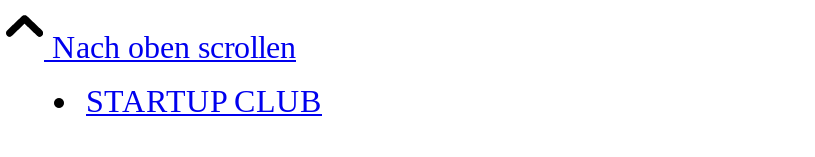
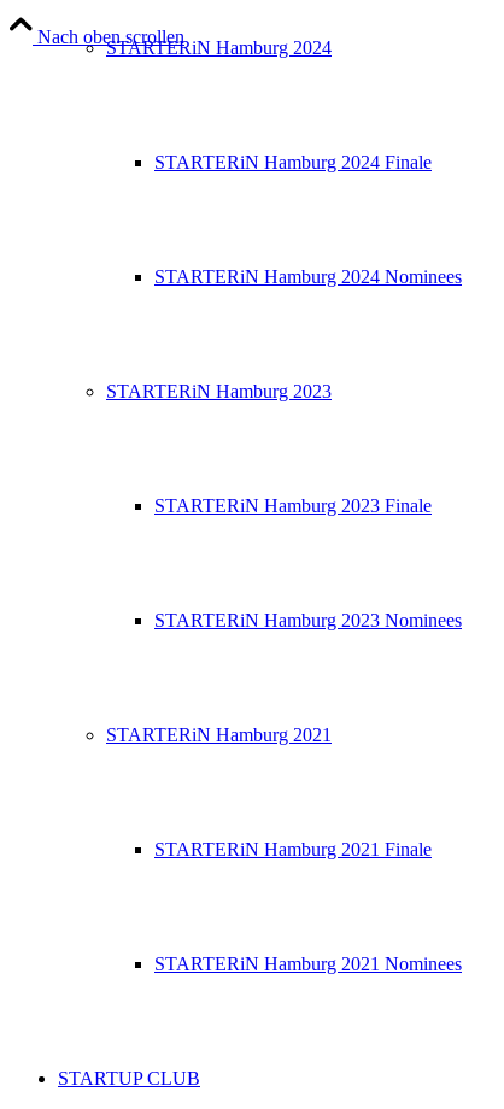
+ STARTERiN Hamburg 2024

+ STARTERiN Hamburg 2023

+ STARTERiN Hamburg 2021

+ STARTERiN Hamburg 2024 Finale

+ STARTERiN Hamburg 2024 Nominees

+ STARTERiN Hamburg 2023 Finale

+ STARTERiN Hamburg 2023 Nominees

+ STARTERiN Hamburg 2021 Finale

+ STARTERiN Hamburg 2021 Nominees
